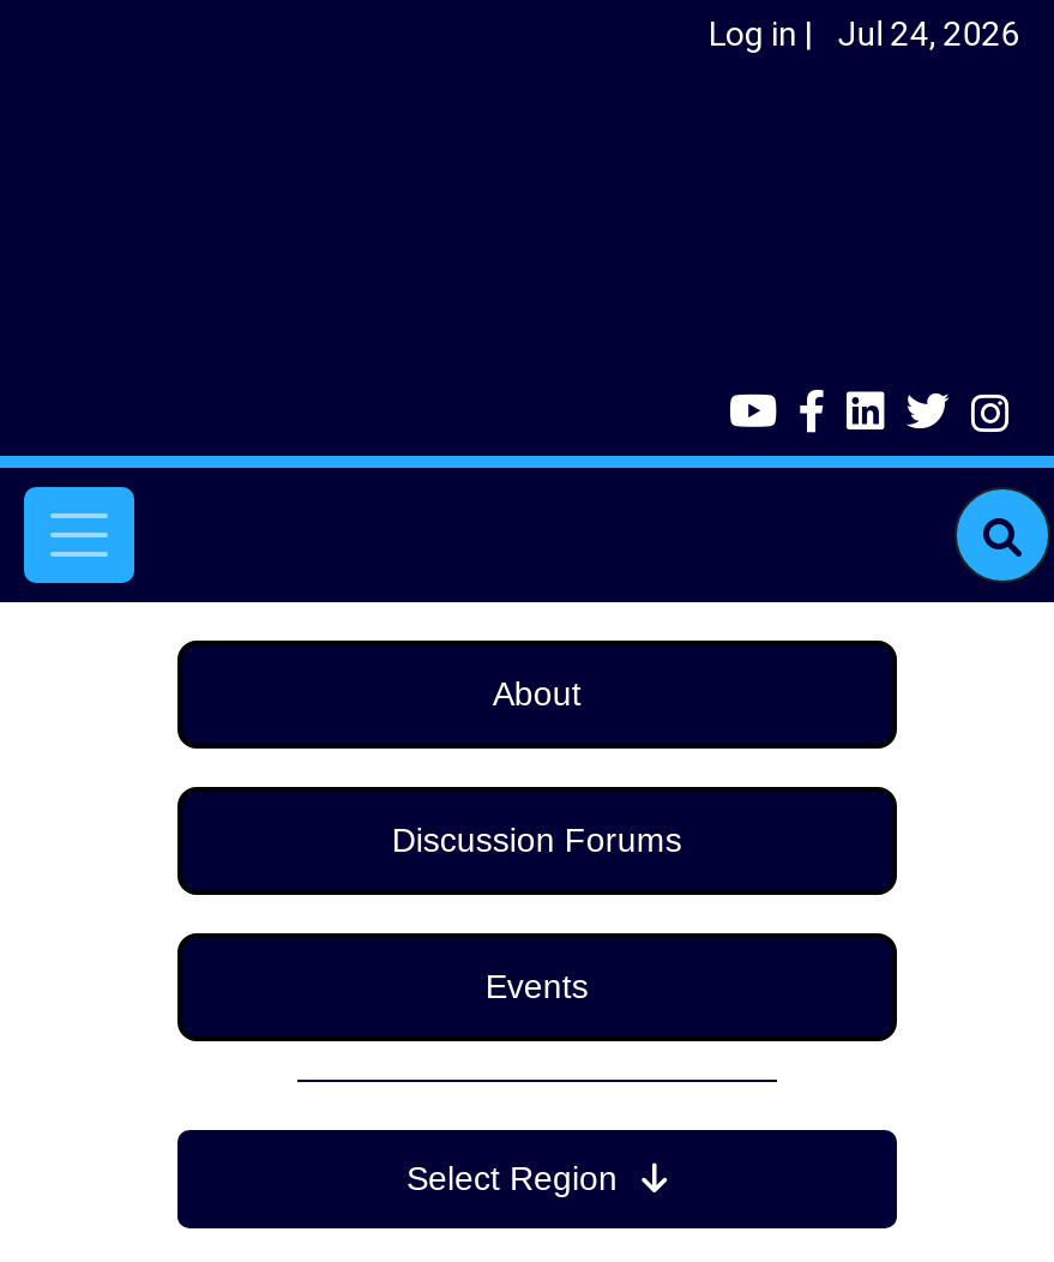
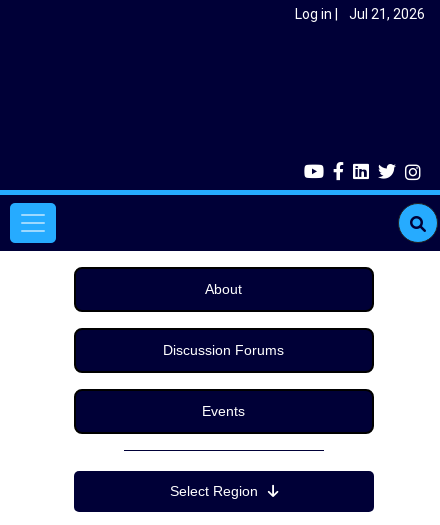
- Log in Jul 24, 2026
+ Log in Jul 21, 2026
